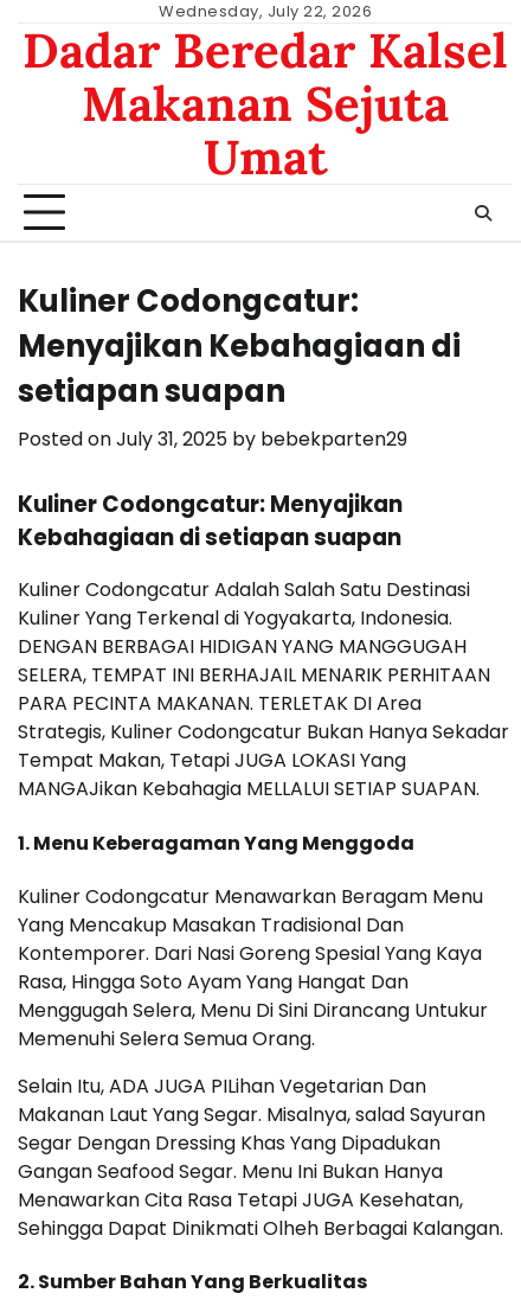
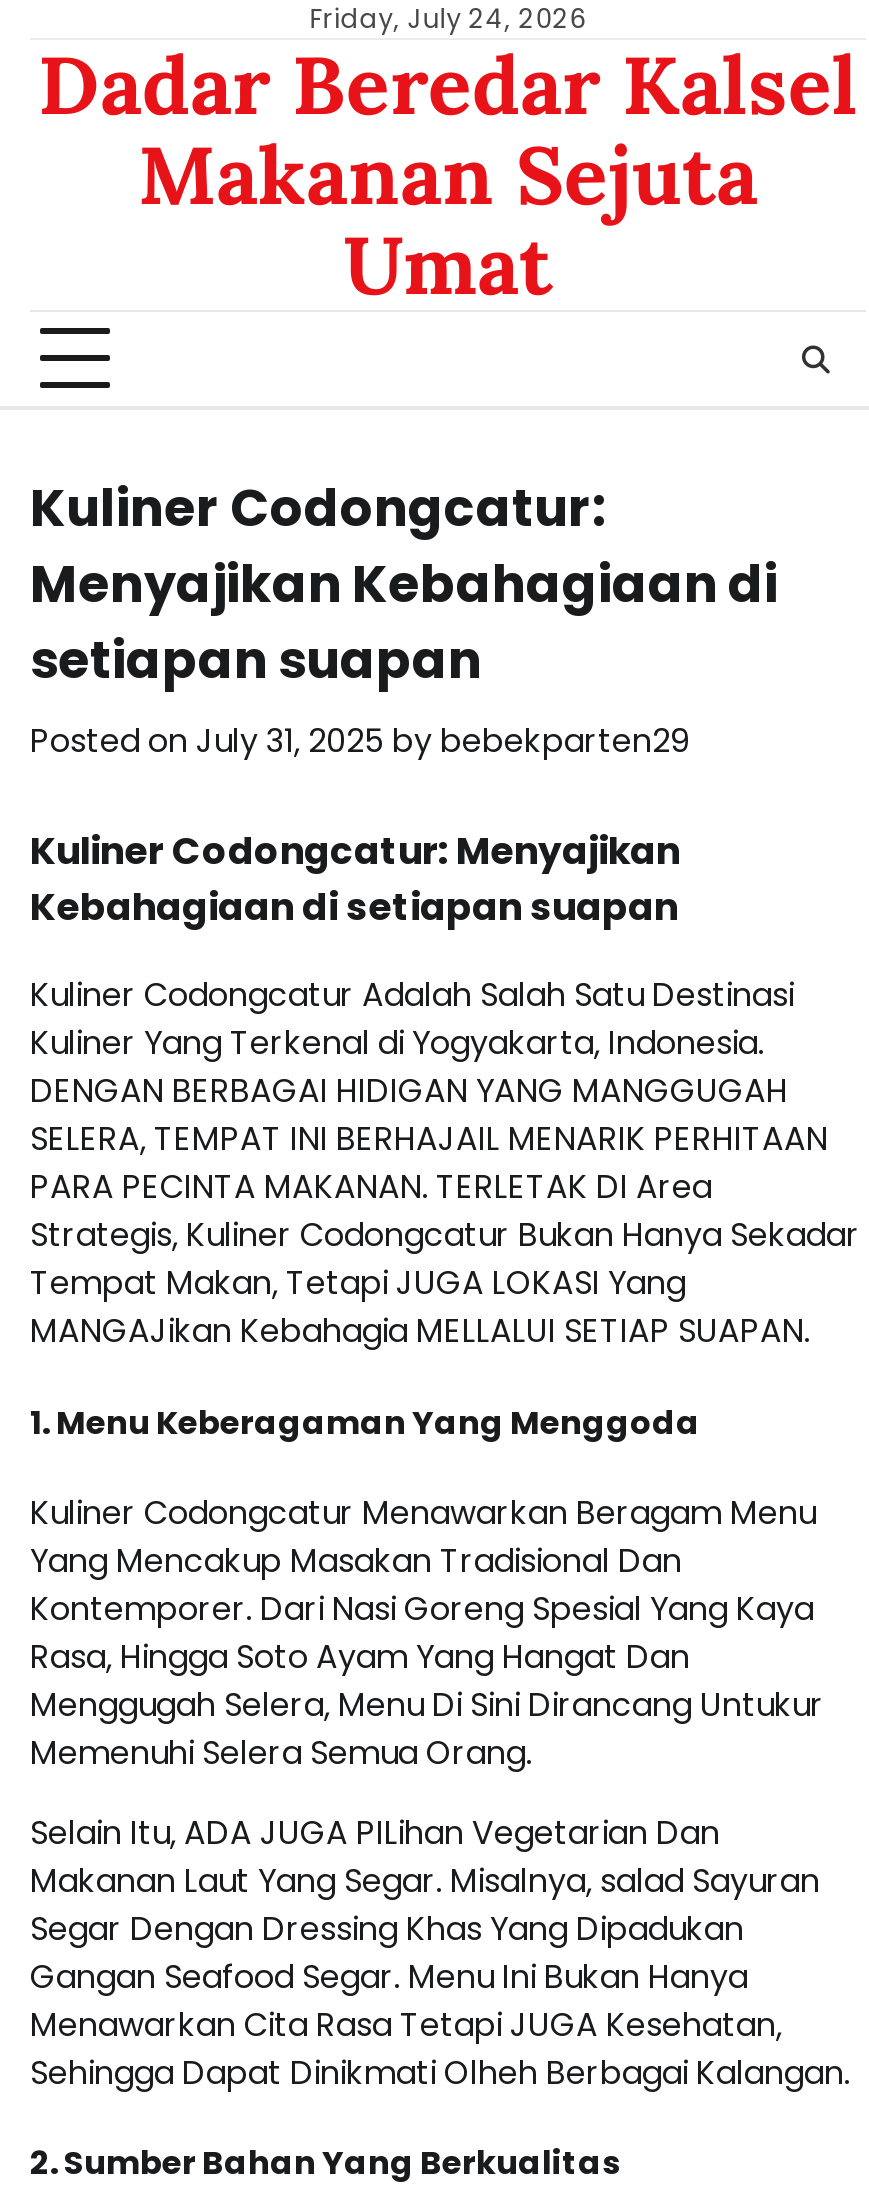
- Wednesday, July 22, 2026
+ Friday, July 24, 2026
